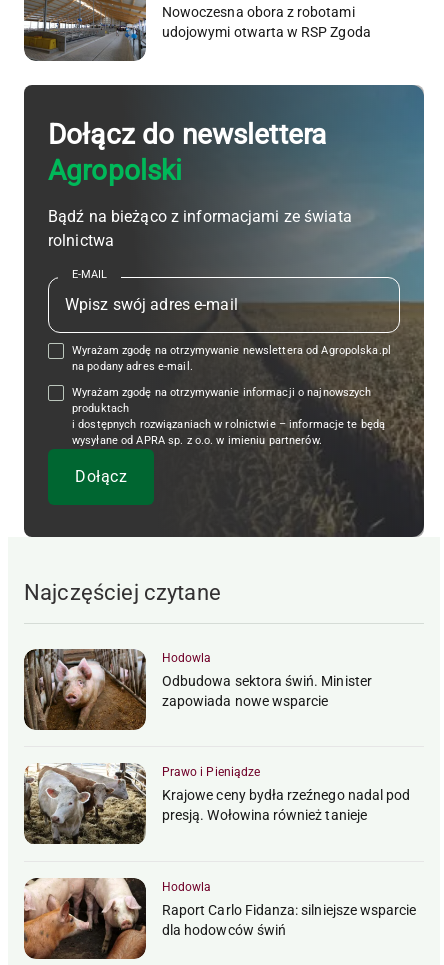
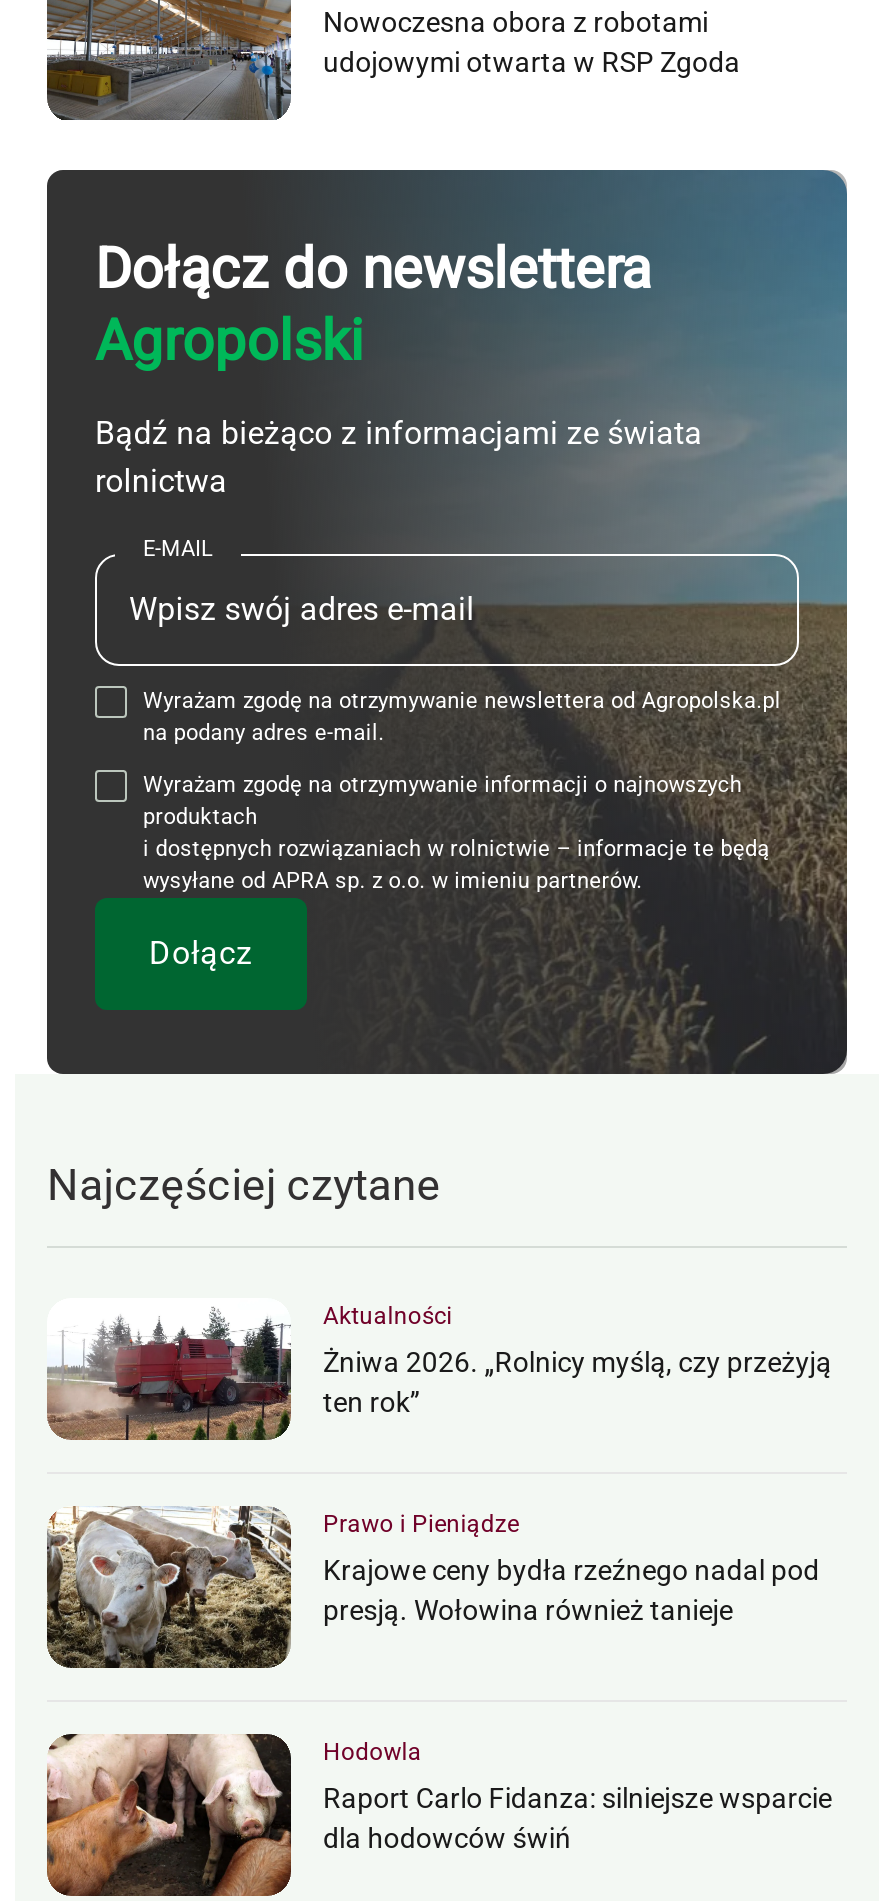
- [image]
- Hodowla
+ [image]
+ Aktualności

- Odbudowa sektora świń. Minister
- zapowiada nowe wsparcie
+ Żniwa 2026. „Rolnicy myślą, czy przeżyją
+ ten rok”
